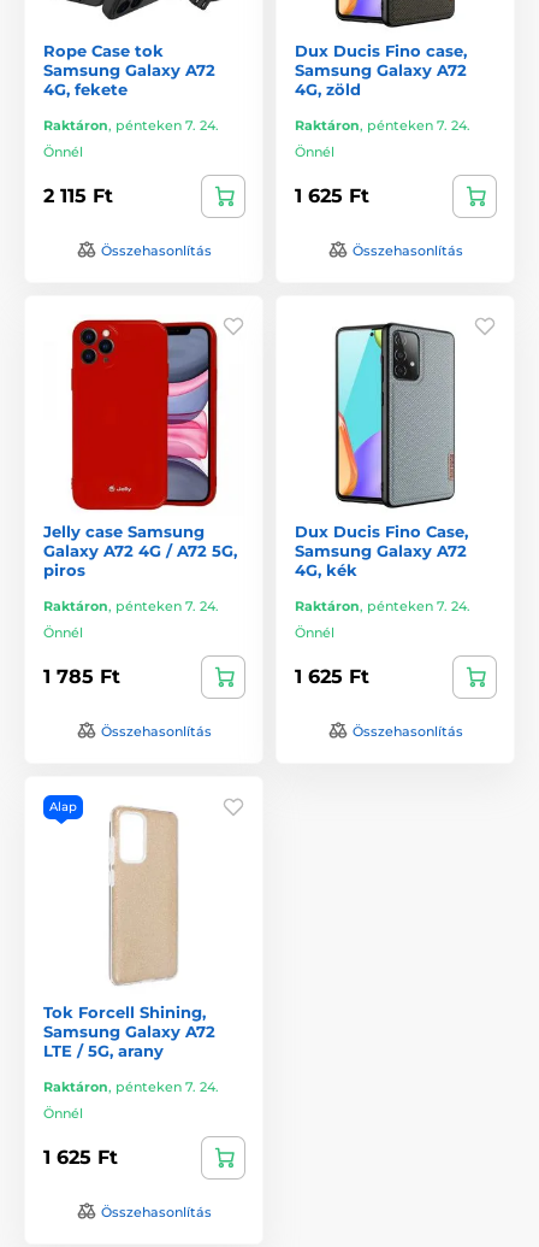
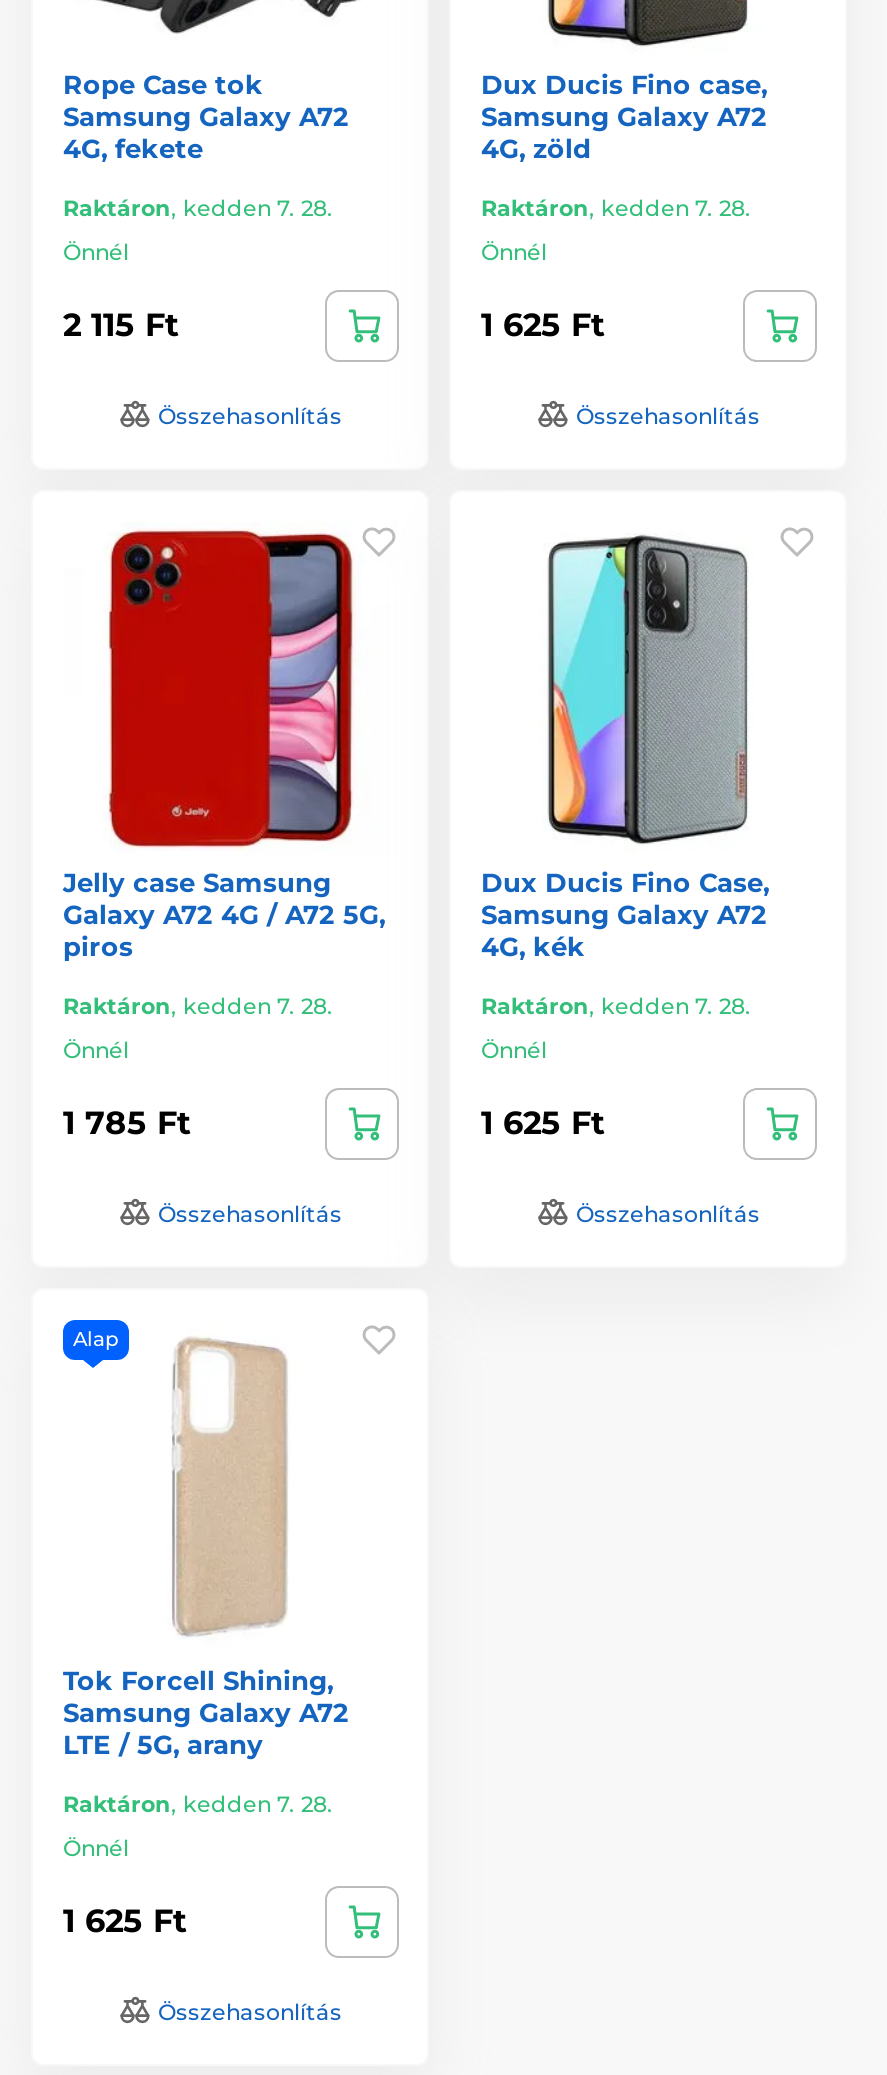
- Raktáron, pénteken 7. 24.
+ Raktáron, kedden 7. 28.

- Raktáron, pénteken 7. 24.
+ Raktáron, kedden 7. 28.

- Raktáron, pénteken 7. 24.
+ Raktáron, kedden 7. 28.

- Raktáron, pénteken 7. 24.
+ Raktáron, kedden 7. 28.

- Raktáron, pénteken 7. 24.
+ Raktáron, kedden 7. 28.
